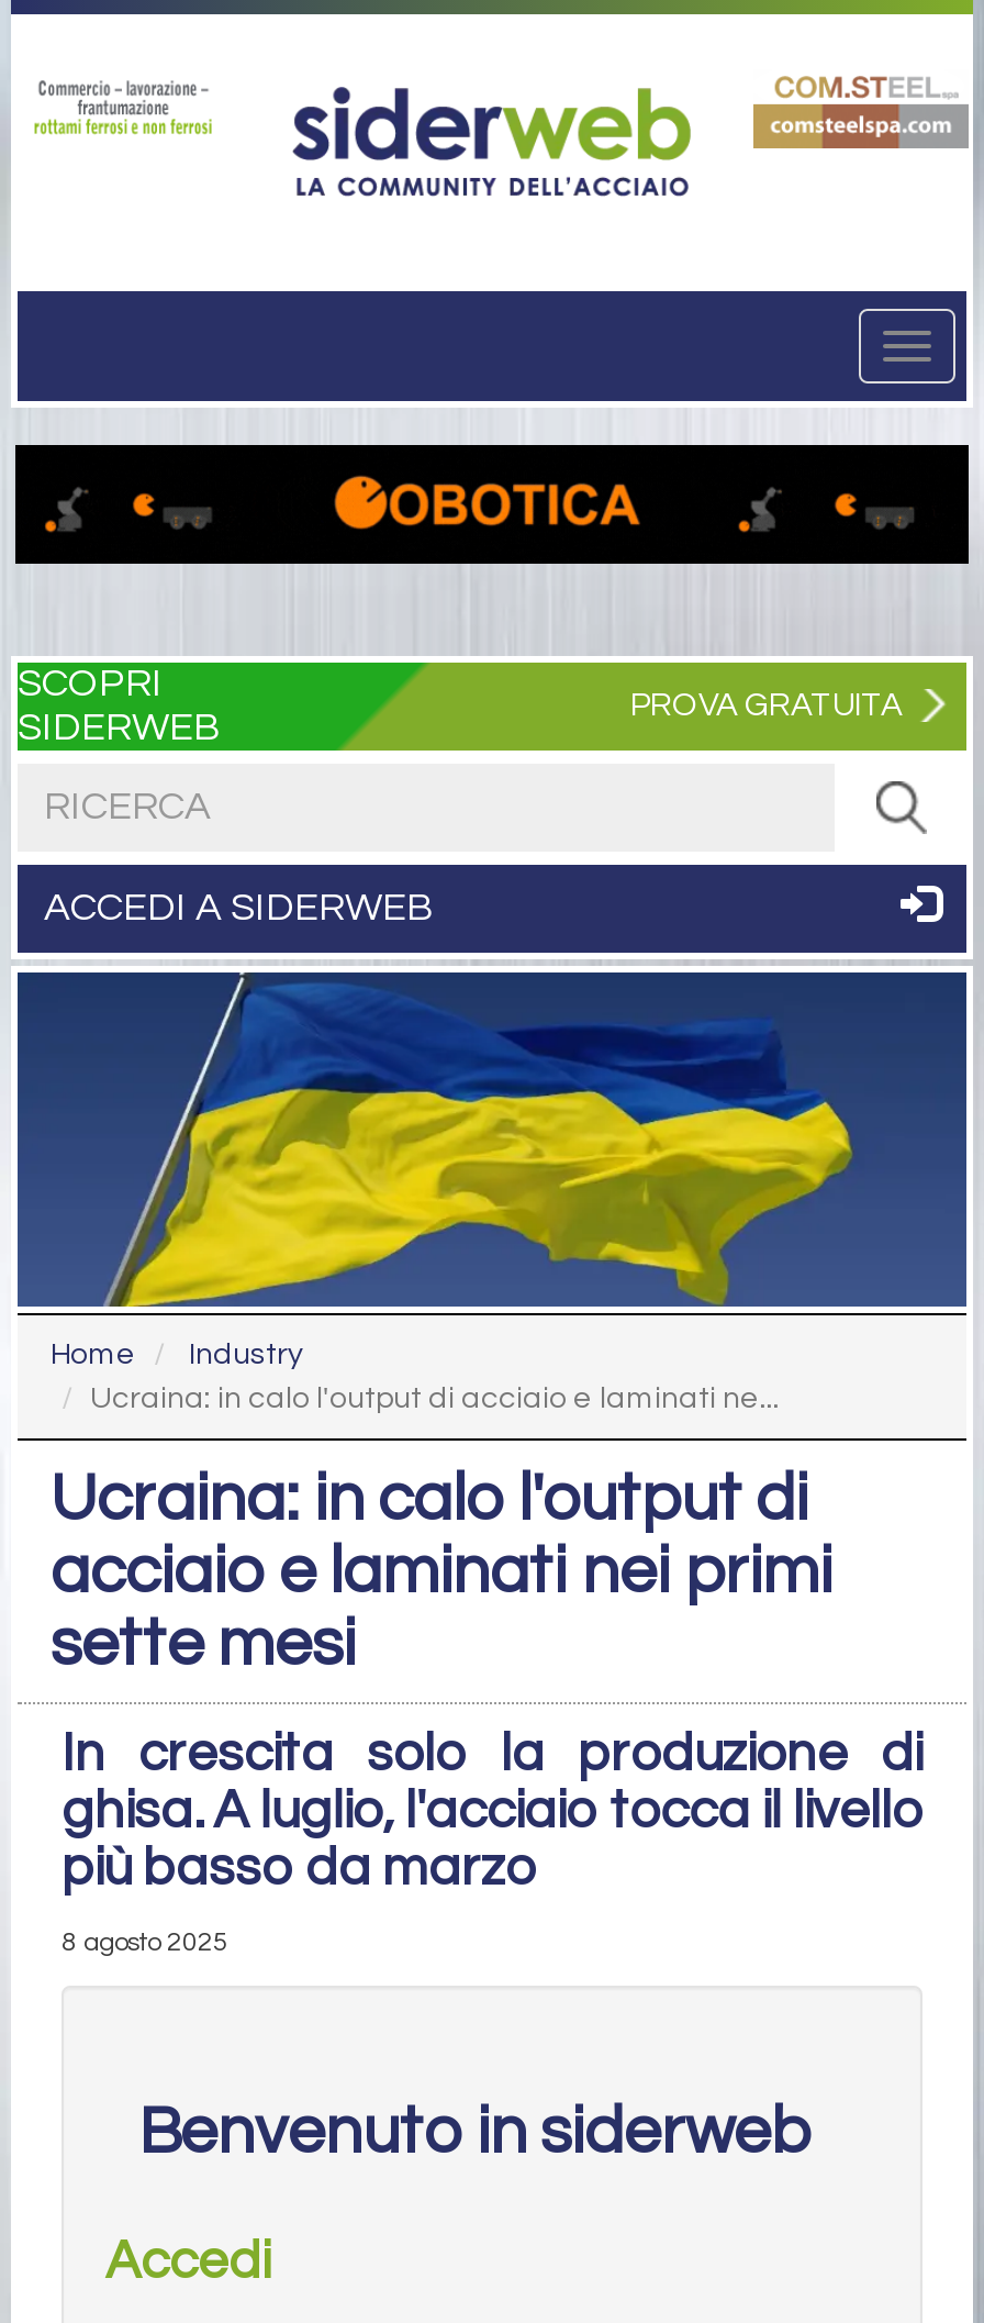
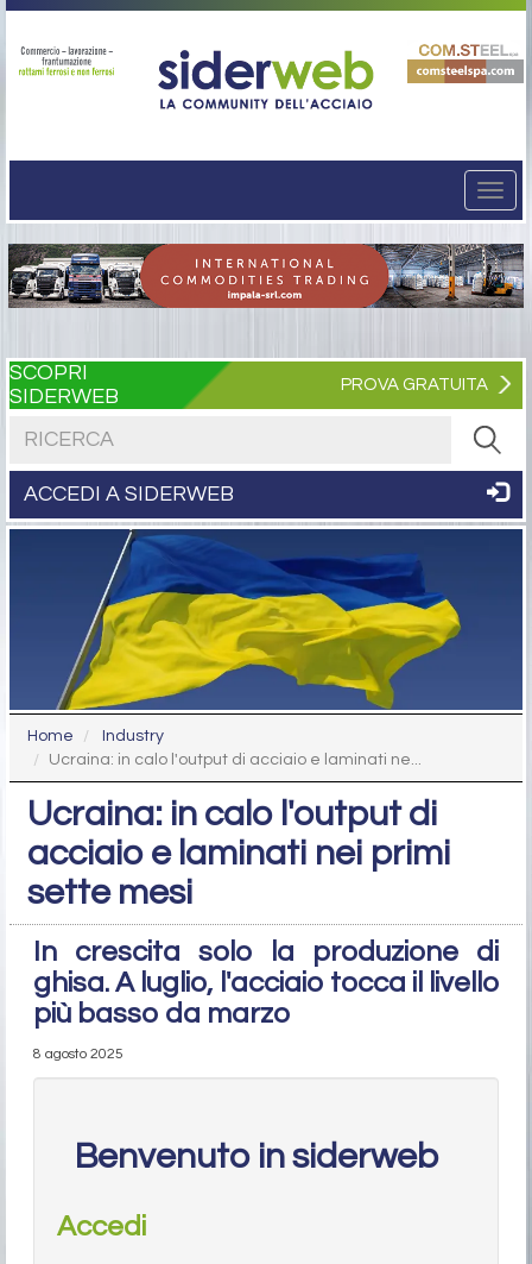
- [image]
+ [image]
